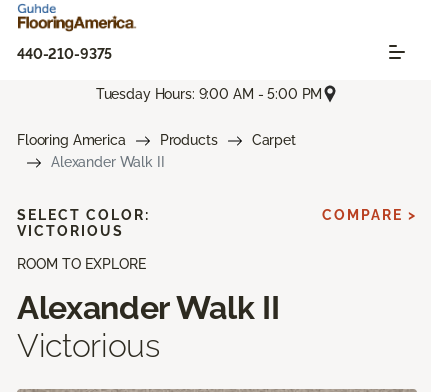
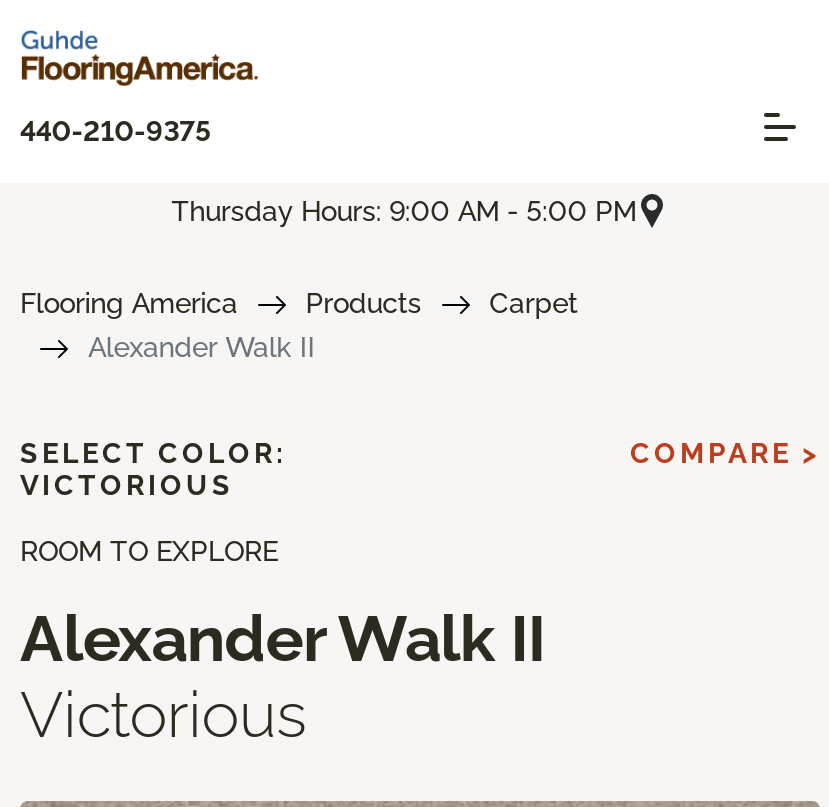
- Tuesday Hours: 9:00 AM - 5:00 PM
+ Thursday Hours: 9:00 AM - 5:00 PM
